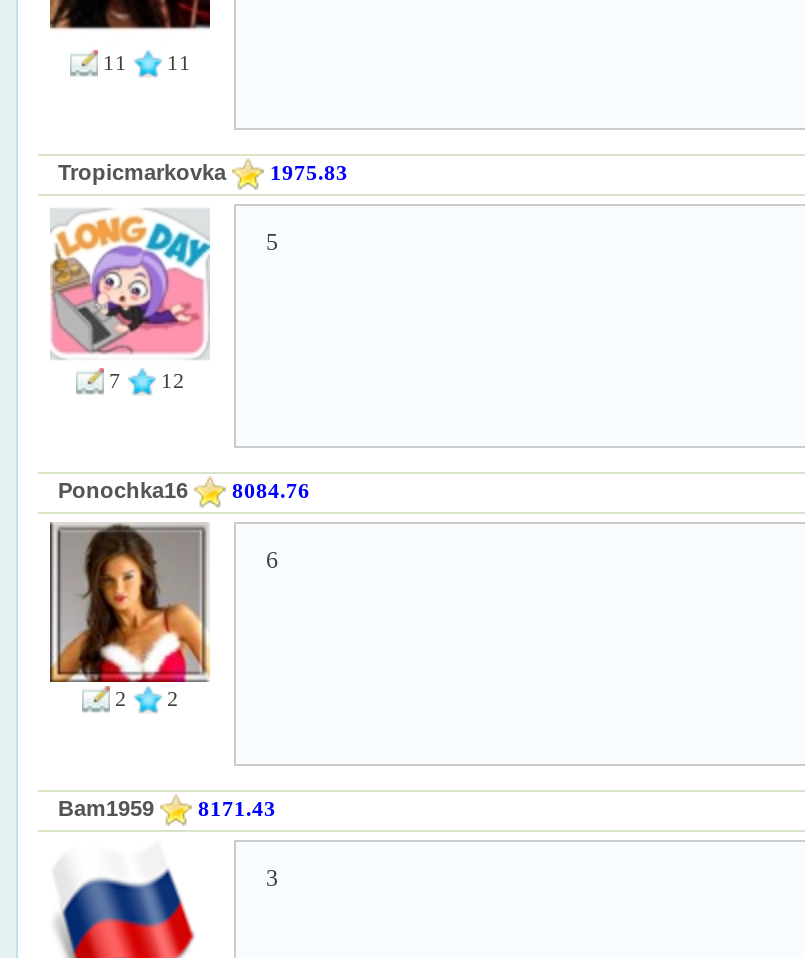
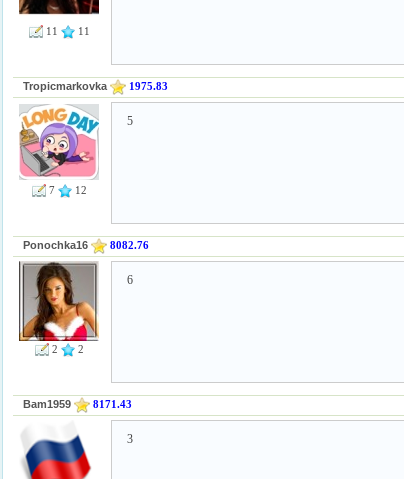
- Ponochka16 8084.76
+ Ponochka16 8082.76
